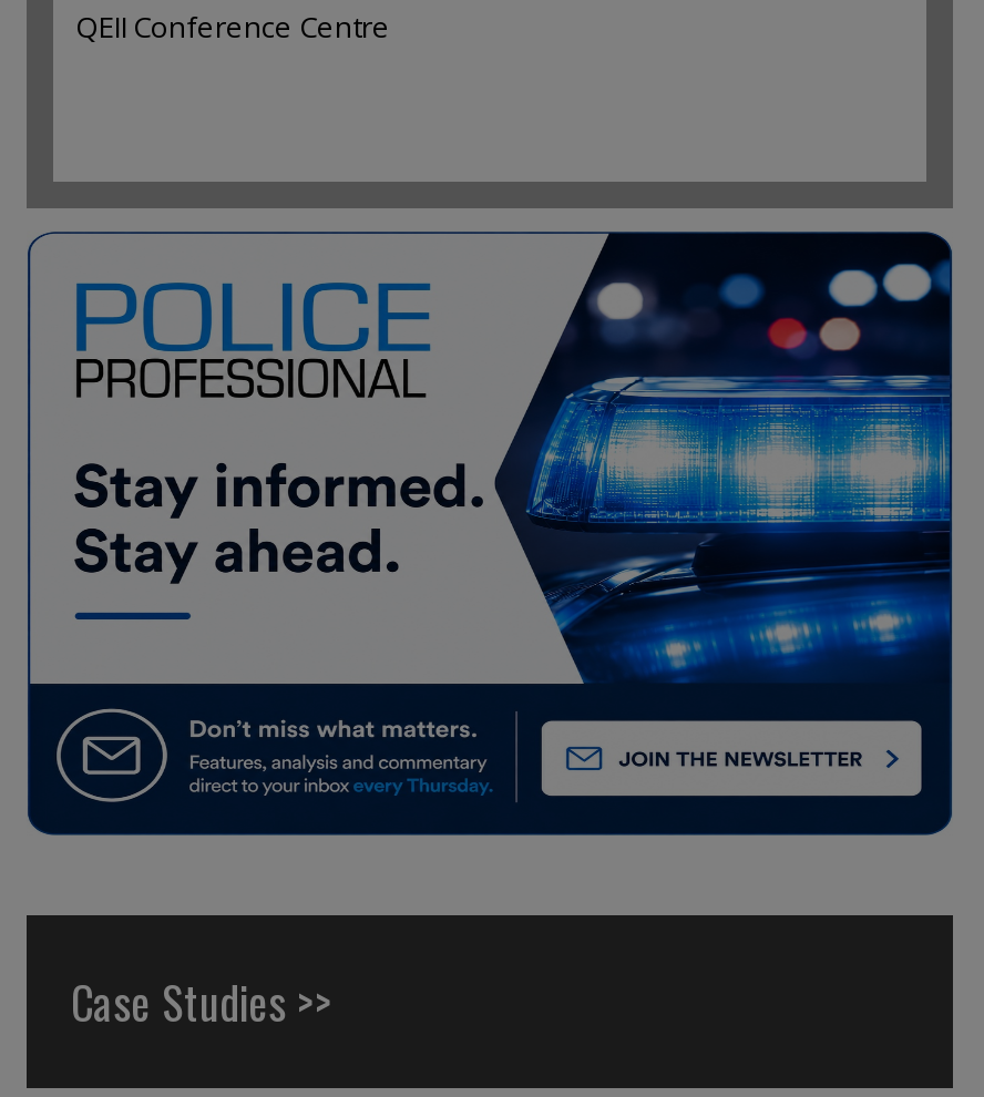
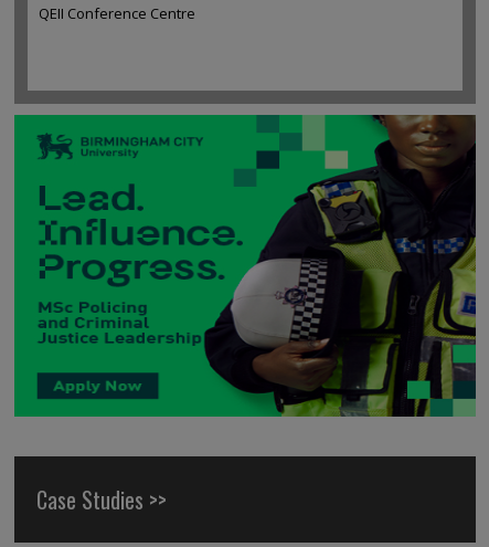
- [image]
+ [image]
